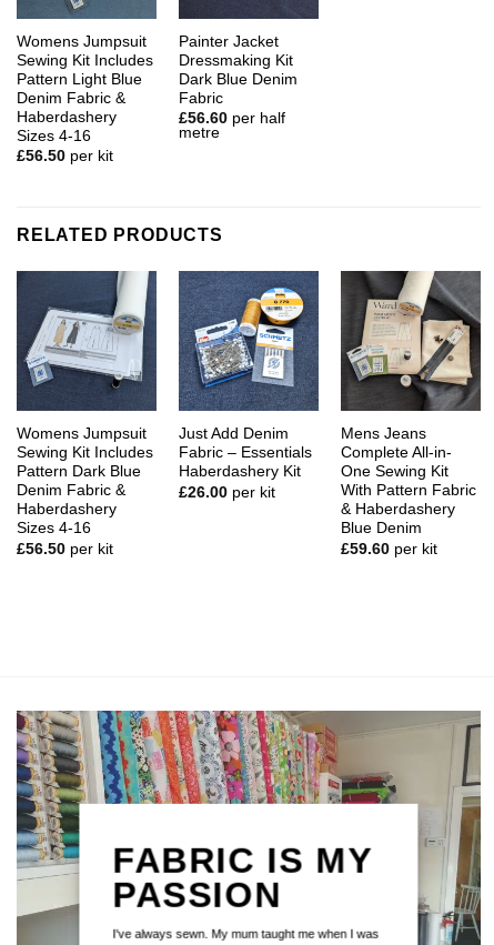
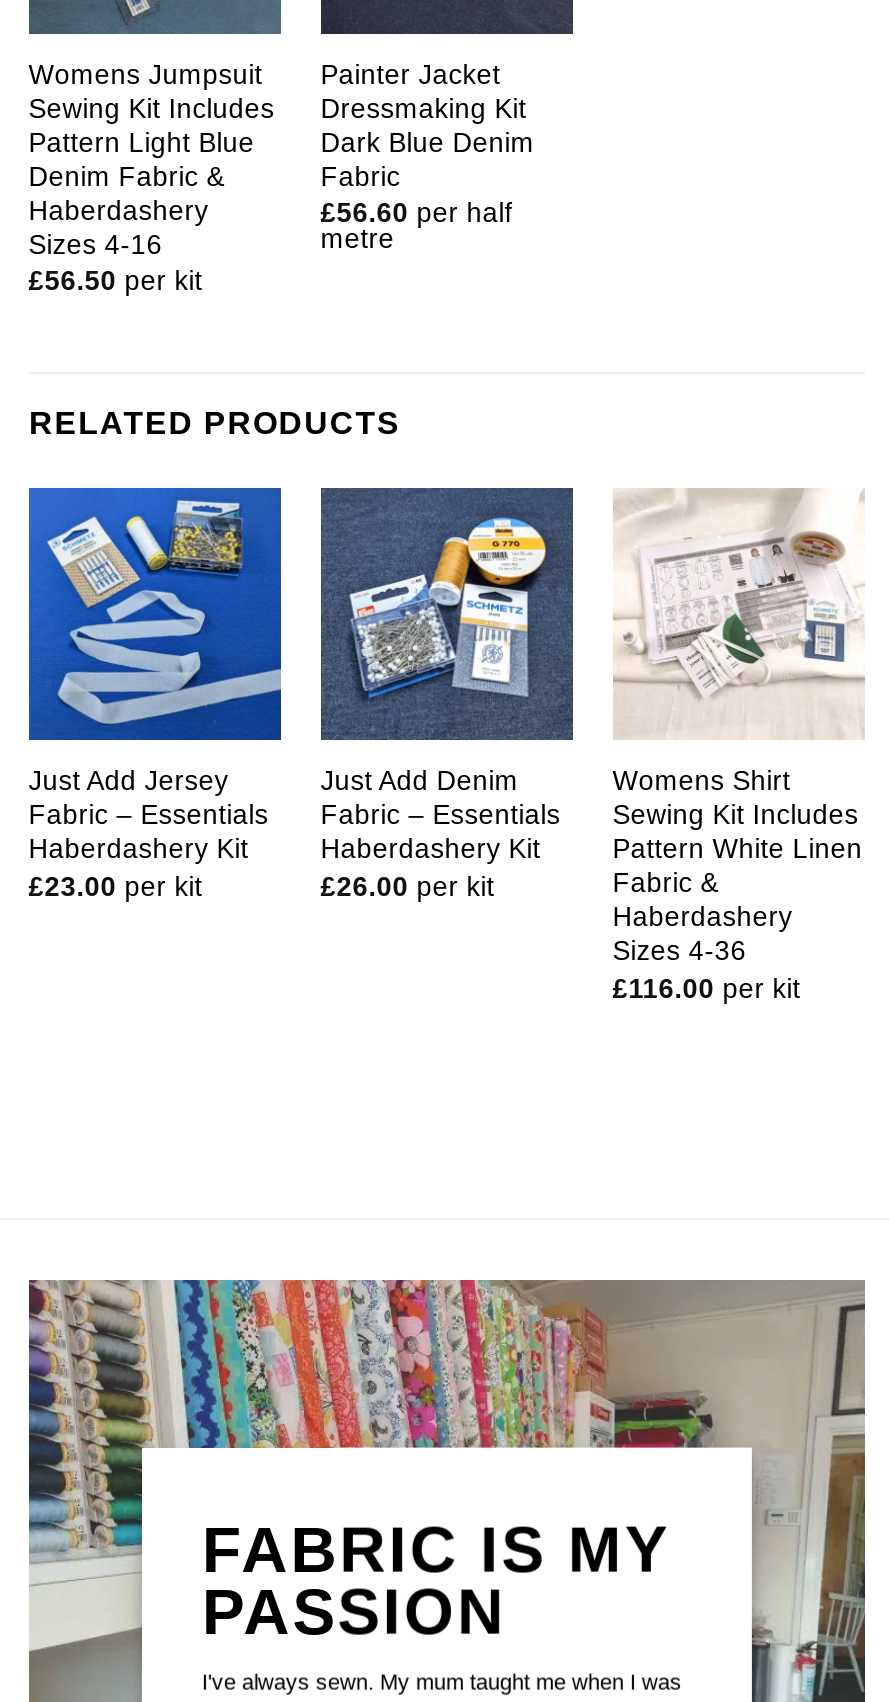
- [image]
- Womens Jumpsuit
- Sewing Kit Includes
- Pattern Dark Blue
- Denim Fabric &
- Haberdashery
- Sizes 4-16
- £56.50 per kit
+ [image]
+ Just Add Jersey
+ Fabric – Essentials
+ Haberdashery Kit
+ £23.00 per kit

- [image]
- Mens Jeans
- Complete All-in-
- One Sewing Kit
- With Pattern Fabric
- & Haberdashery
- Blue Denim
- £59.60 per kit
+ [image]
+ Womens Shirt
+ Sewing Kit Includes
+ Pattern White Linen
+ Fabric &
+ Haberdashery
+ Sizes 4-36
+ £116.00 per kit
